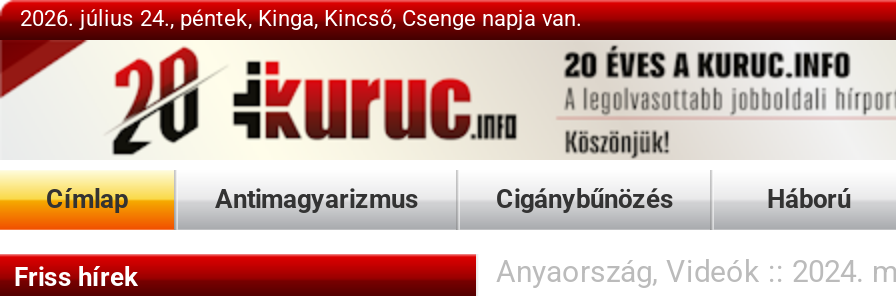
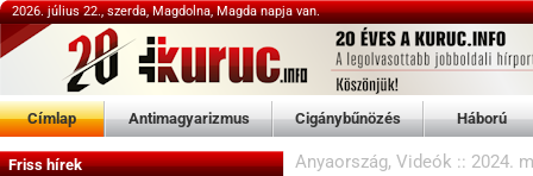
- 2026. július 24., péntek, Kinga, Kincső, Csenge napja van.
+ 2026. július 22., szerda, Magdolna, Magda napja van.
